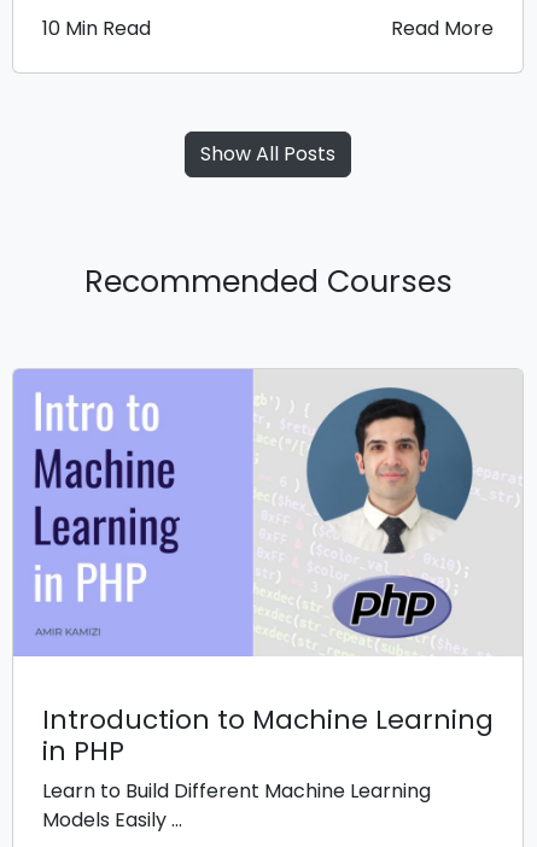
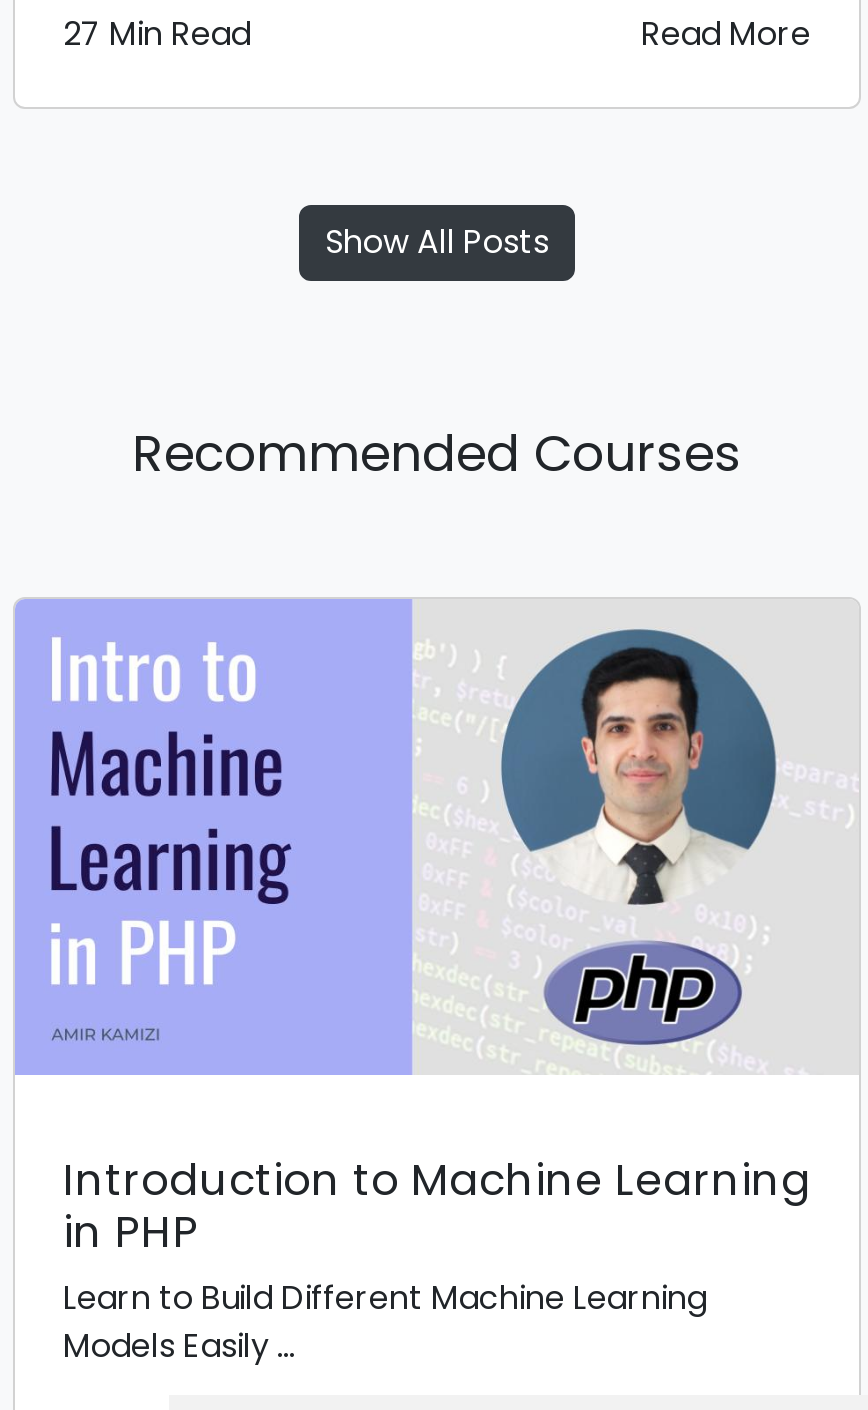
- 10 Min Read
+ 27 Min Read
